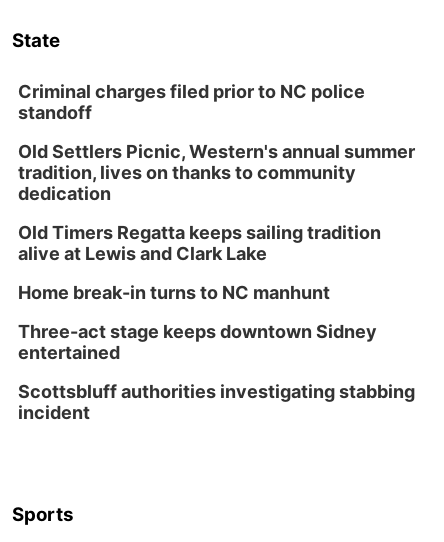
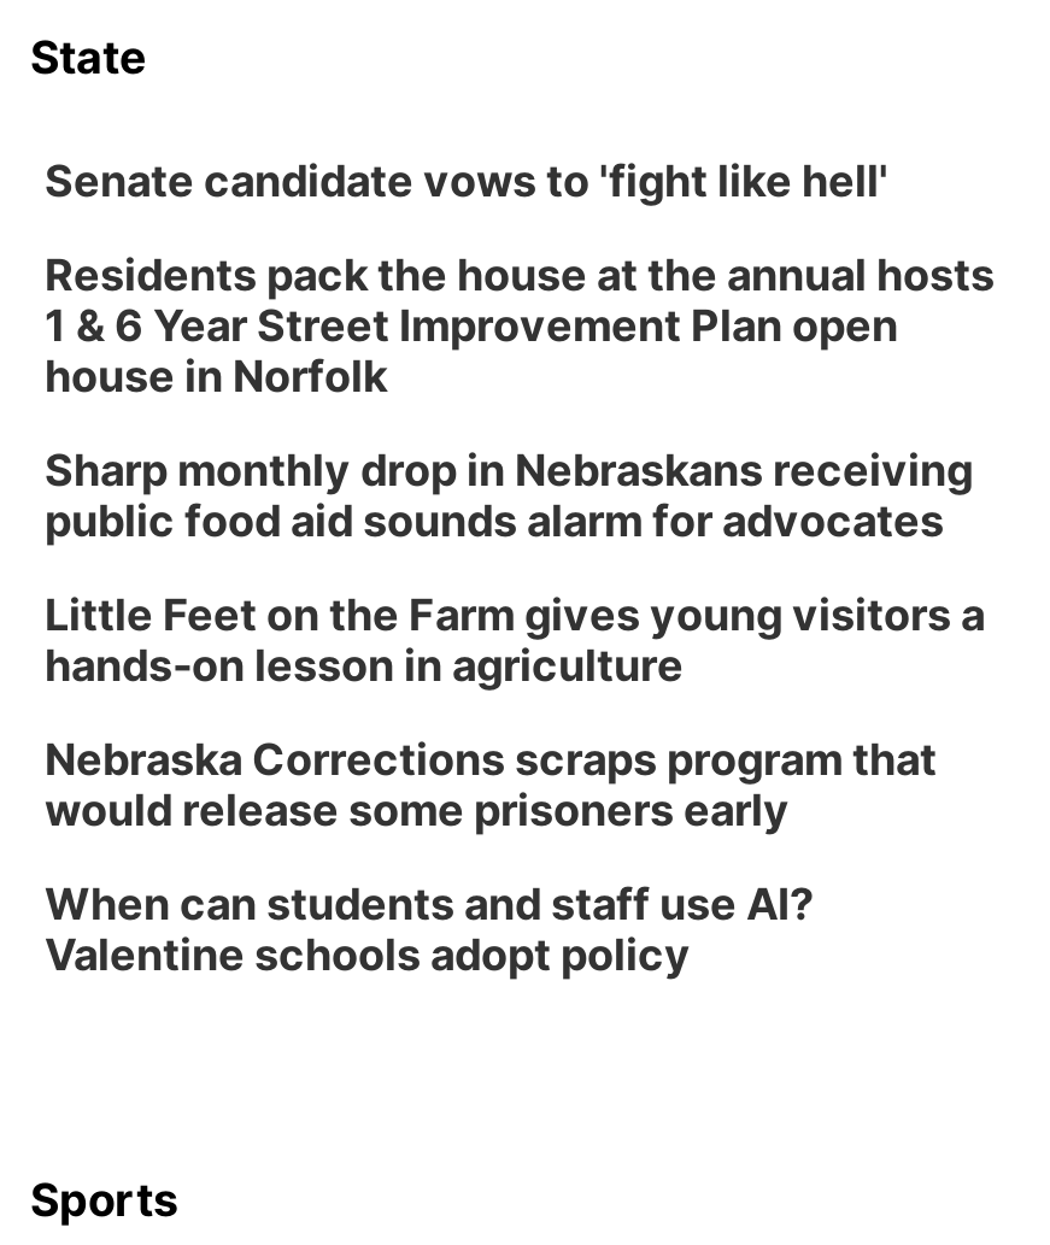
- Criminal charges filed prior to NC police
- standoff
+ Senate candidate vows to 'fight like hell'

- Old Settlers Picnic, Western's annual summer
- tradition, lives on thanks to community
- dedication
+ Residents pack the house at the annual hosts
+ 1 & 6 Year Street Improvement Plan open
+ house in Norfolk

- Old Timers Regatta keeps sailing tradition
- alive at Lewis and Clark Lake
+ Sharp monthly drop in Nebraskans receiving
+ public food aid sounds alarm for advocates

- Home break-in turns to NC manhunt
+ Little Feet on the Farm gives young visitors a
+ hands-on lesson in agriculture

- Three-act stage keeps downtown Sidney
- entertained
+ Nebraska Corrections scraps program that
+ would release some prisoners early

- Scottsbluff authorities investigating stabbing
- incident
+ When can students and staff use AI?
+ Valentine schools adopt policy
